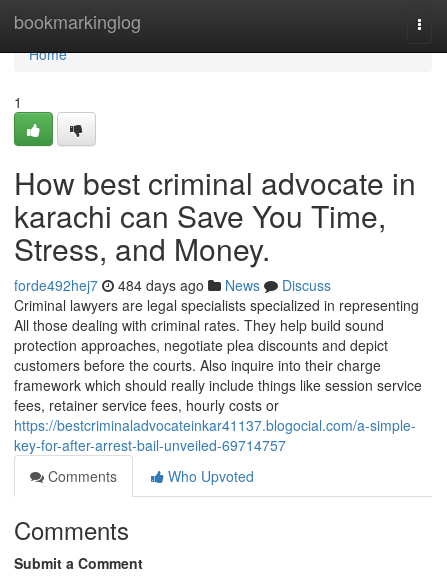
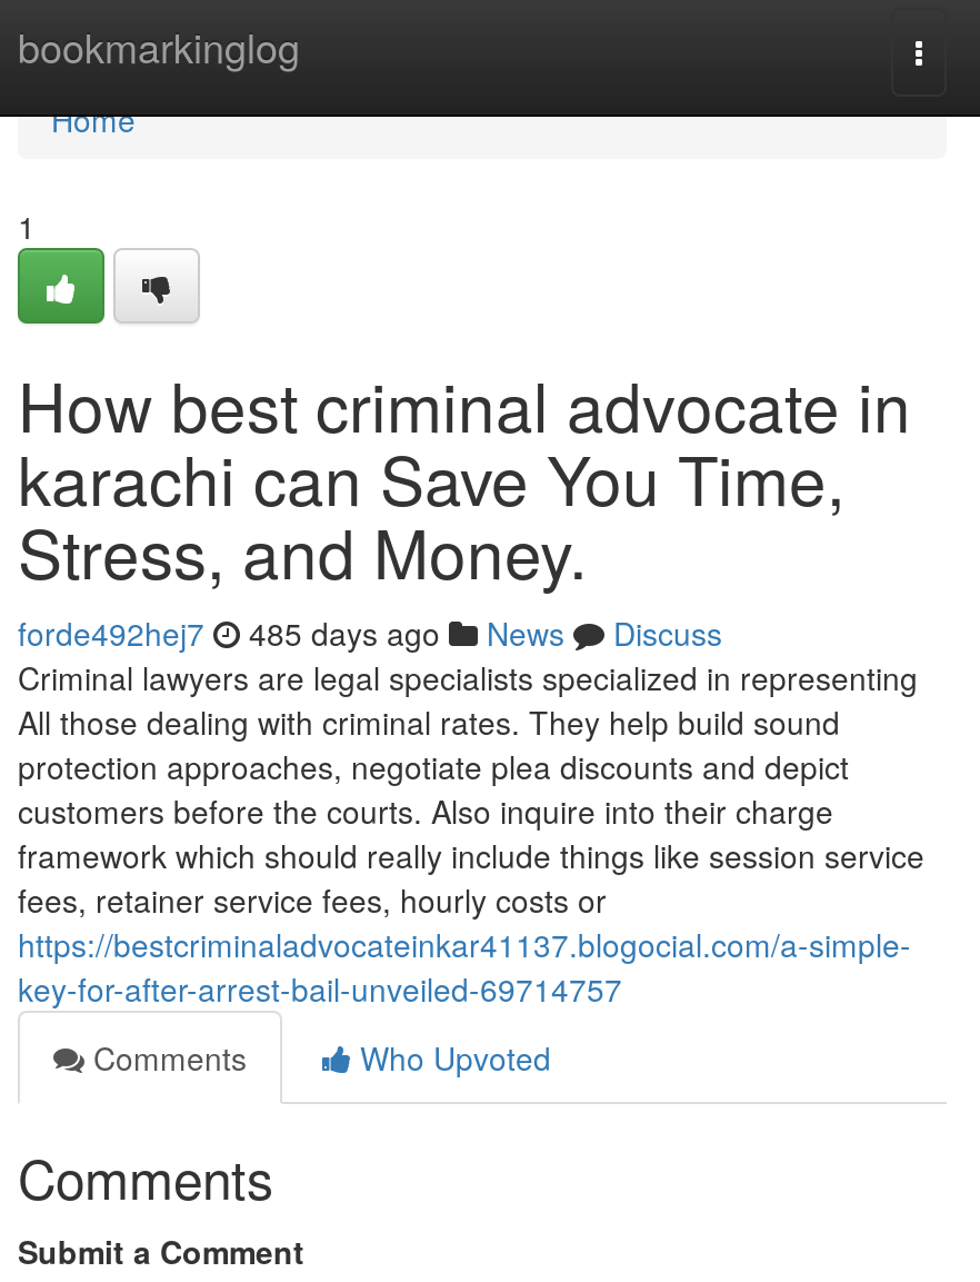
- forde492hej7 484 days ago News Discuss
+ forde492hej7 485 days ago News Discuss
